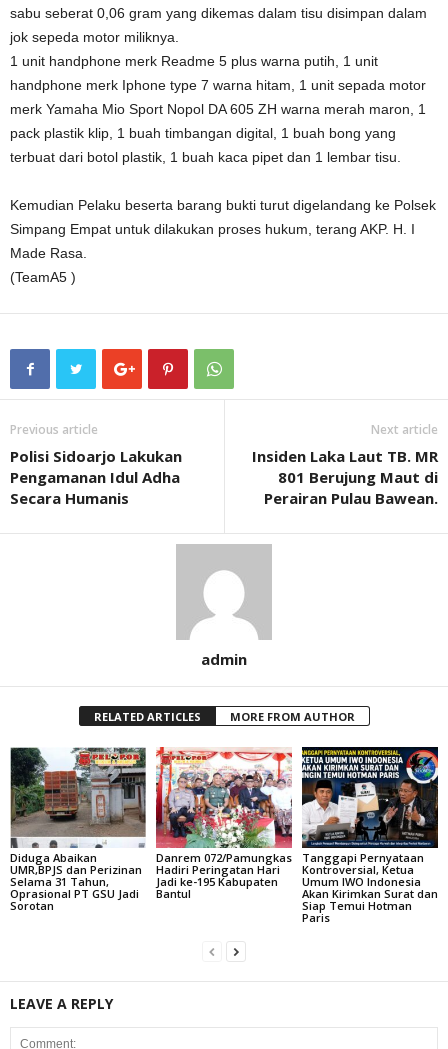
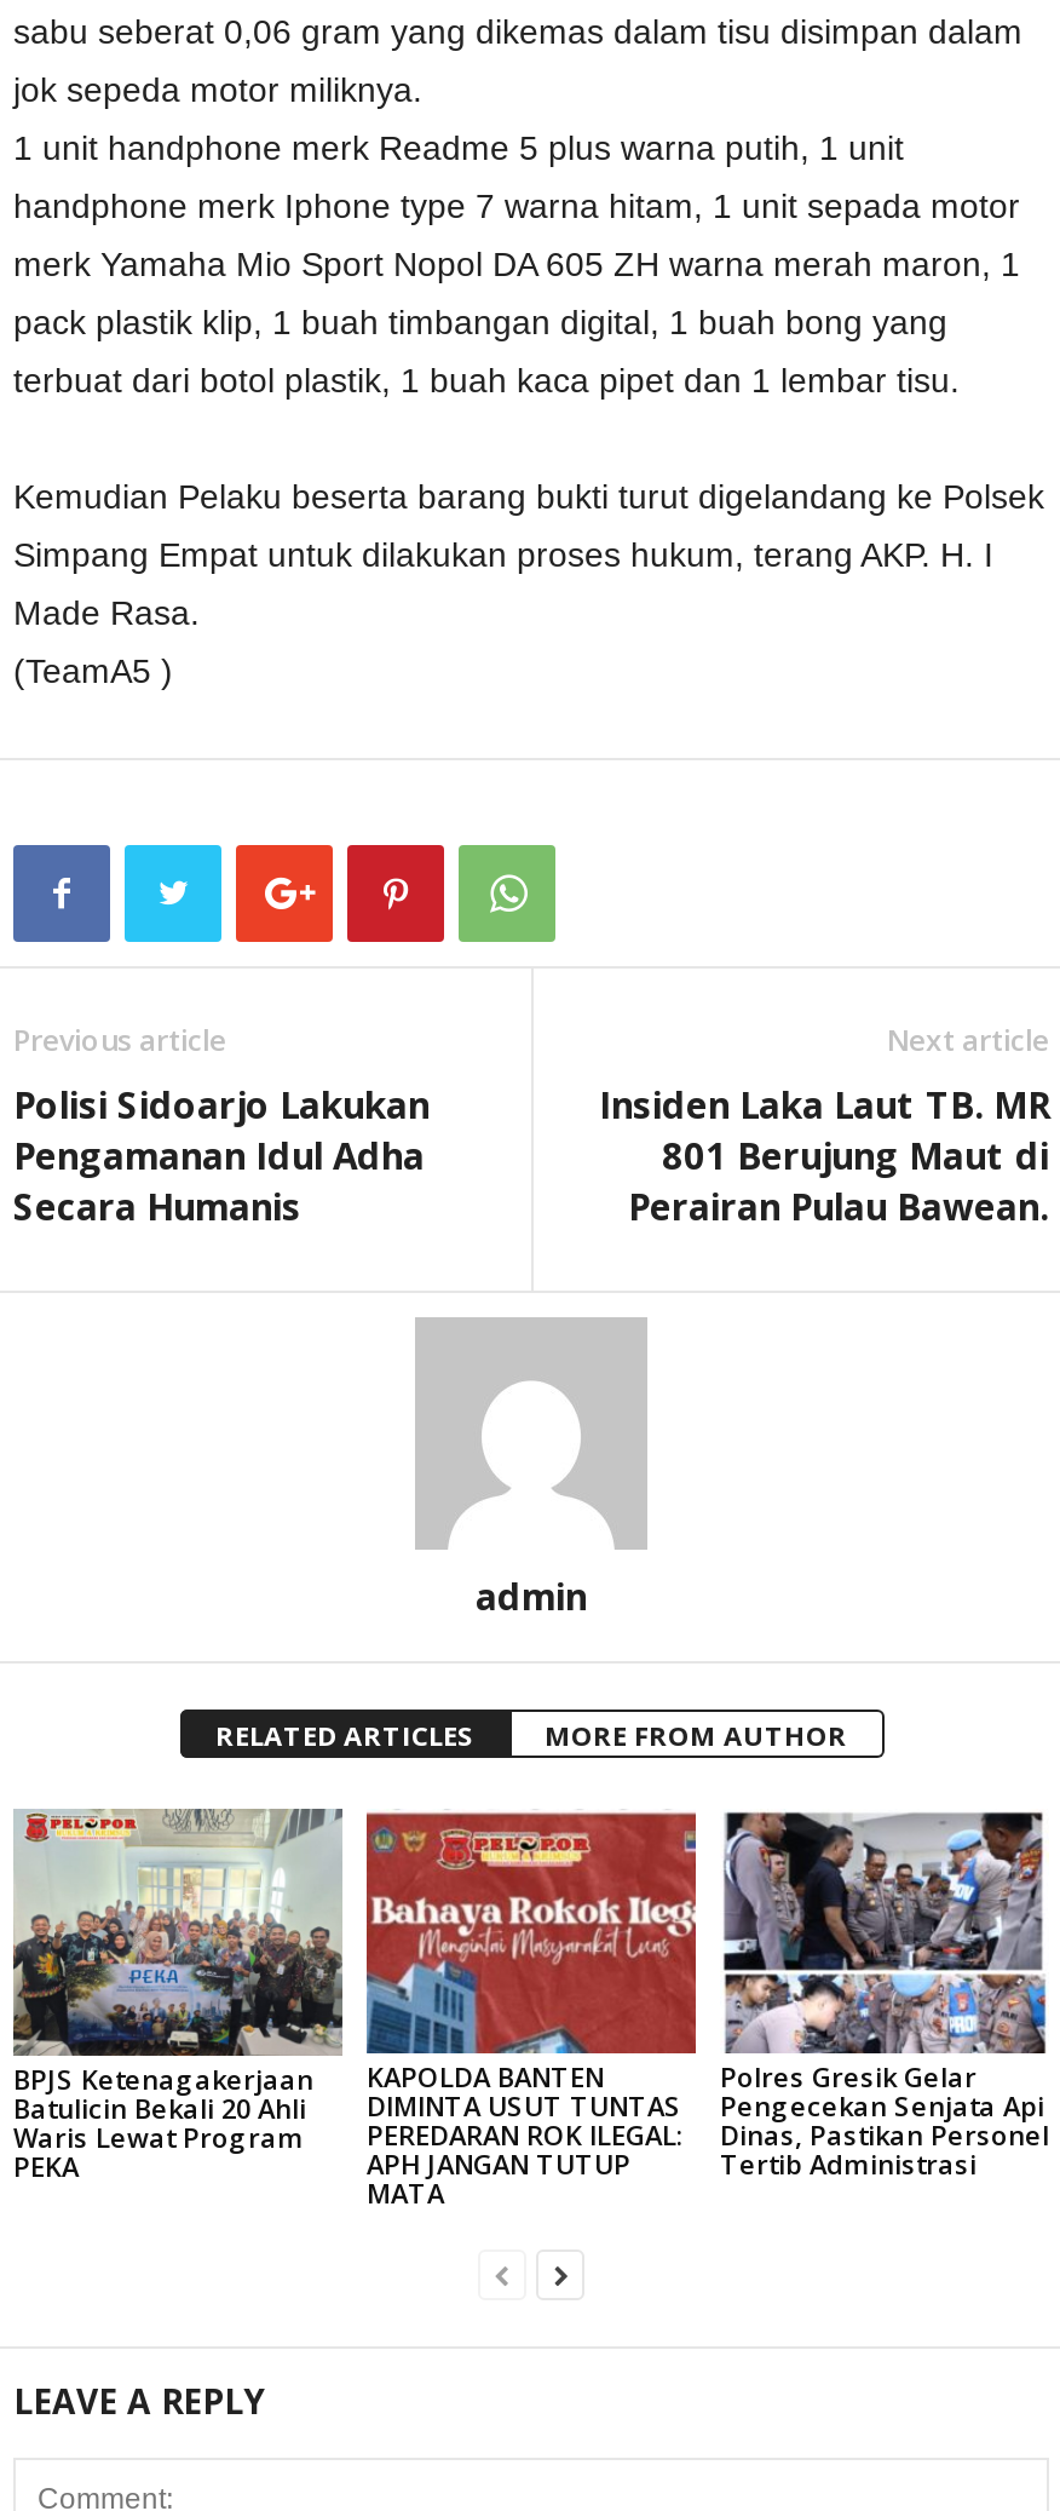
- [image]
- Diduga Abaikan
- UMR,BPJS dan Perizinan
- Selama 31 Tahun,
- Oprasional PT GSU Jadi
- Sorotan
+ [image]
+ BPJS Ketenagakerjaan
+ Batulicin Bekali 20 Ahli
+ Waris Lewat Program
+ PEKA

- [image]
- Danrem 072/Pamungkas
- Hadiri Peringatan Hari
- Jadi ke-195 Kabupaten
- Bantul
+ [image]
+ KAPOLDA BANTEN
+ DIMINTA USUT TUNTAS
+ PEREDARAN ROK ILEGAL:
+ APH JANGAN TUTUP
+ MATA

- [image]
- Tanggapi Pernyataan
- Kontroversial, Ketua
- Umum IWO Indonesia
- Akan Kirimkan Surat dan
- Siap Temui Hotman
- Paris
+ [image]
+ Polres Gresik Gelar
+ Pengecekan Senjata Api
+ Dinas, Pastikan Personel
+ Tertib Administrasi
